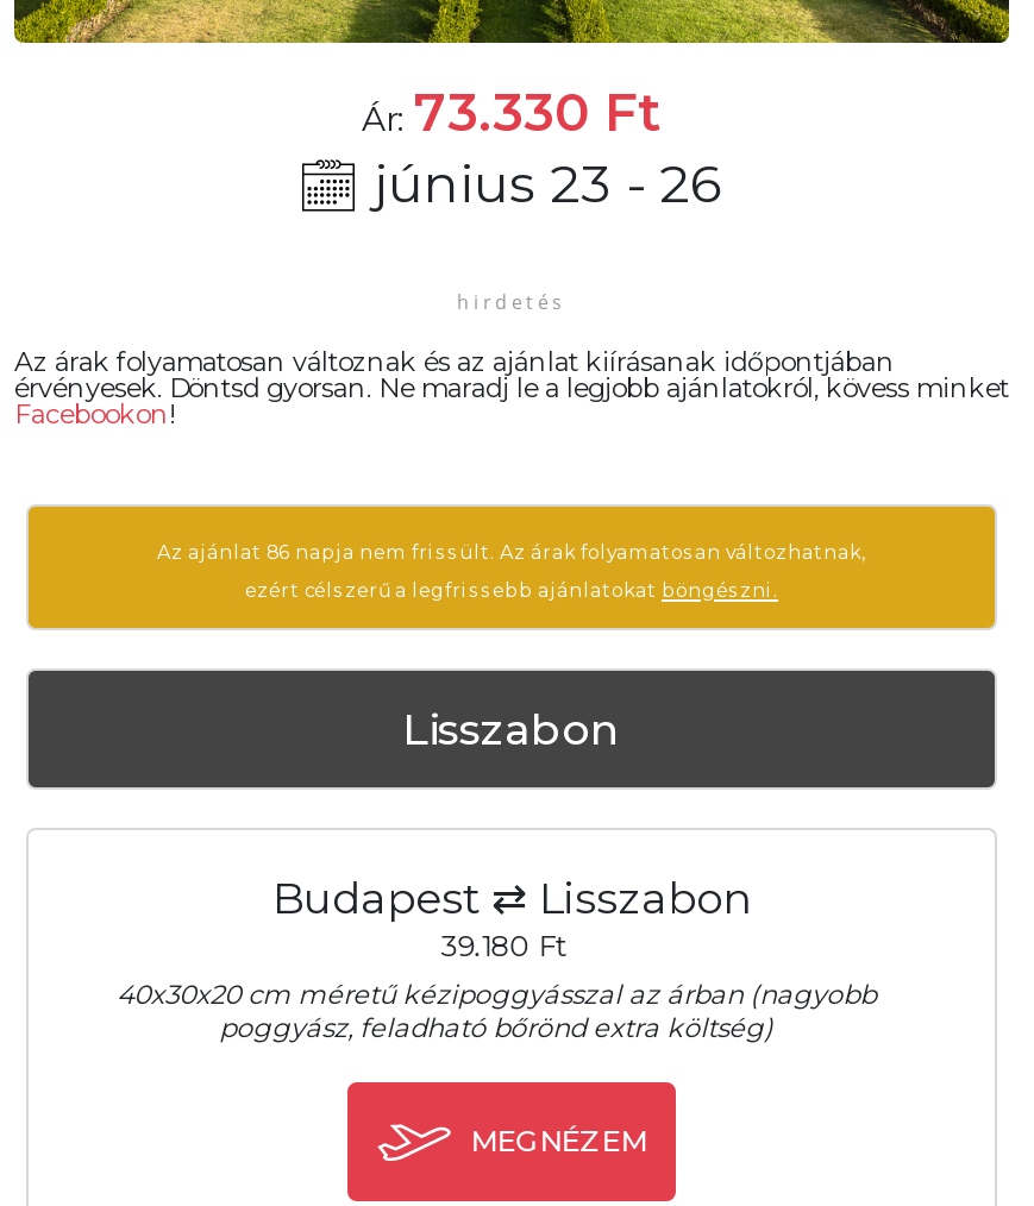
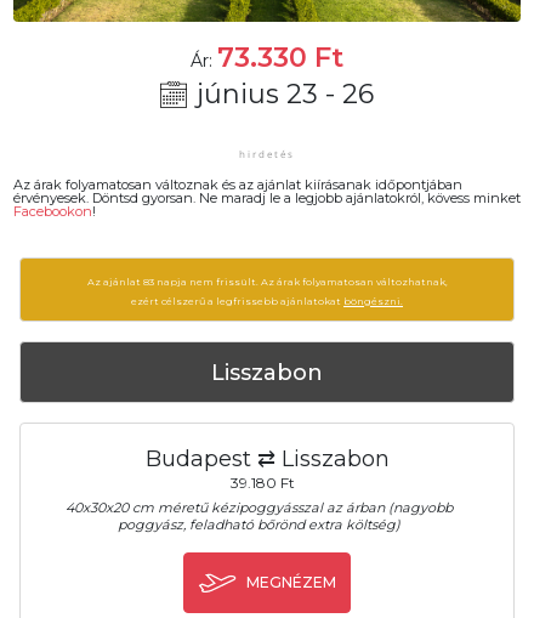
- Az ajánlat 86 napja nem frissült. Az árak folyamatosan változhatnak,
+ Az ajánlat 83 napja nem frissült. Az árak folyamatosan változhatnak,
